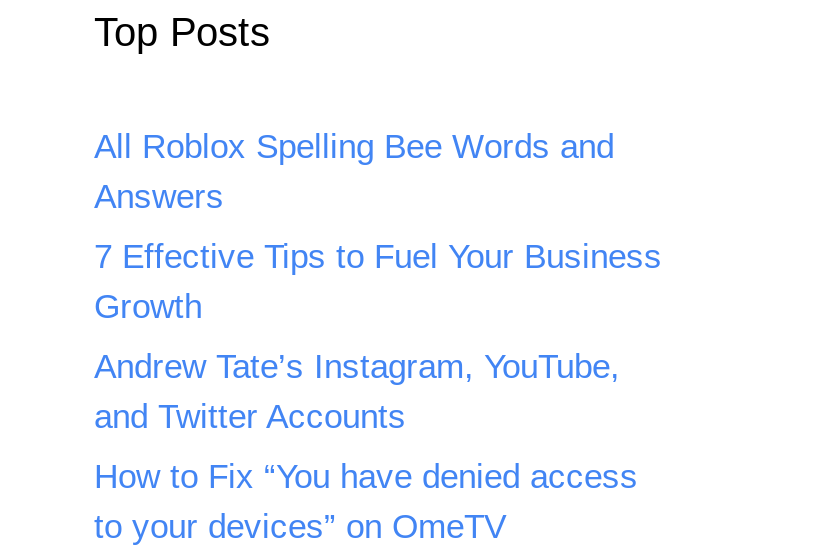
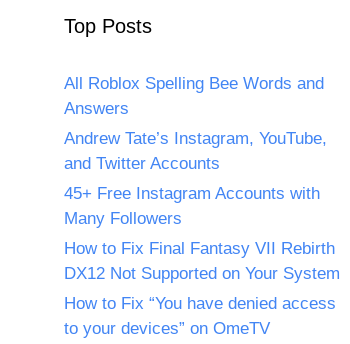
- 7 Effective Tips to Fuel Your Business
- Growth

moved up: Andrew Tate’s Instagram, YouTube, | and Twitter Accounts

+ 45+ Free Instagram Accounts with
+ Many Followers
+ How to Fix Final Fantasy VII Rebirth
+ DX12 Not Supported on Your System
